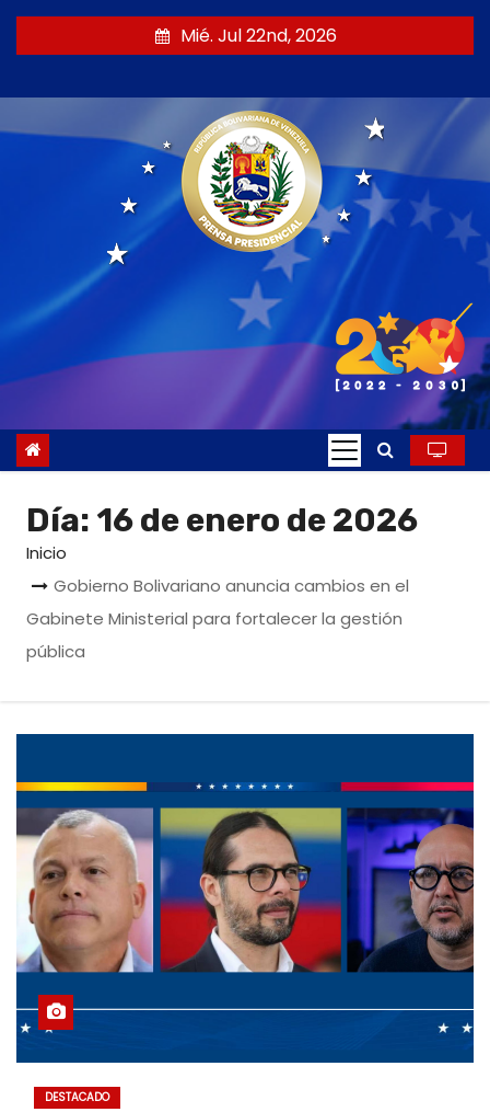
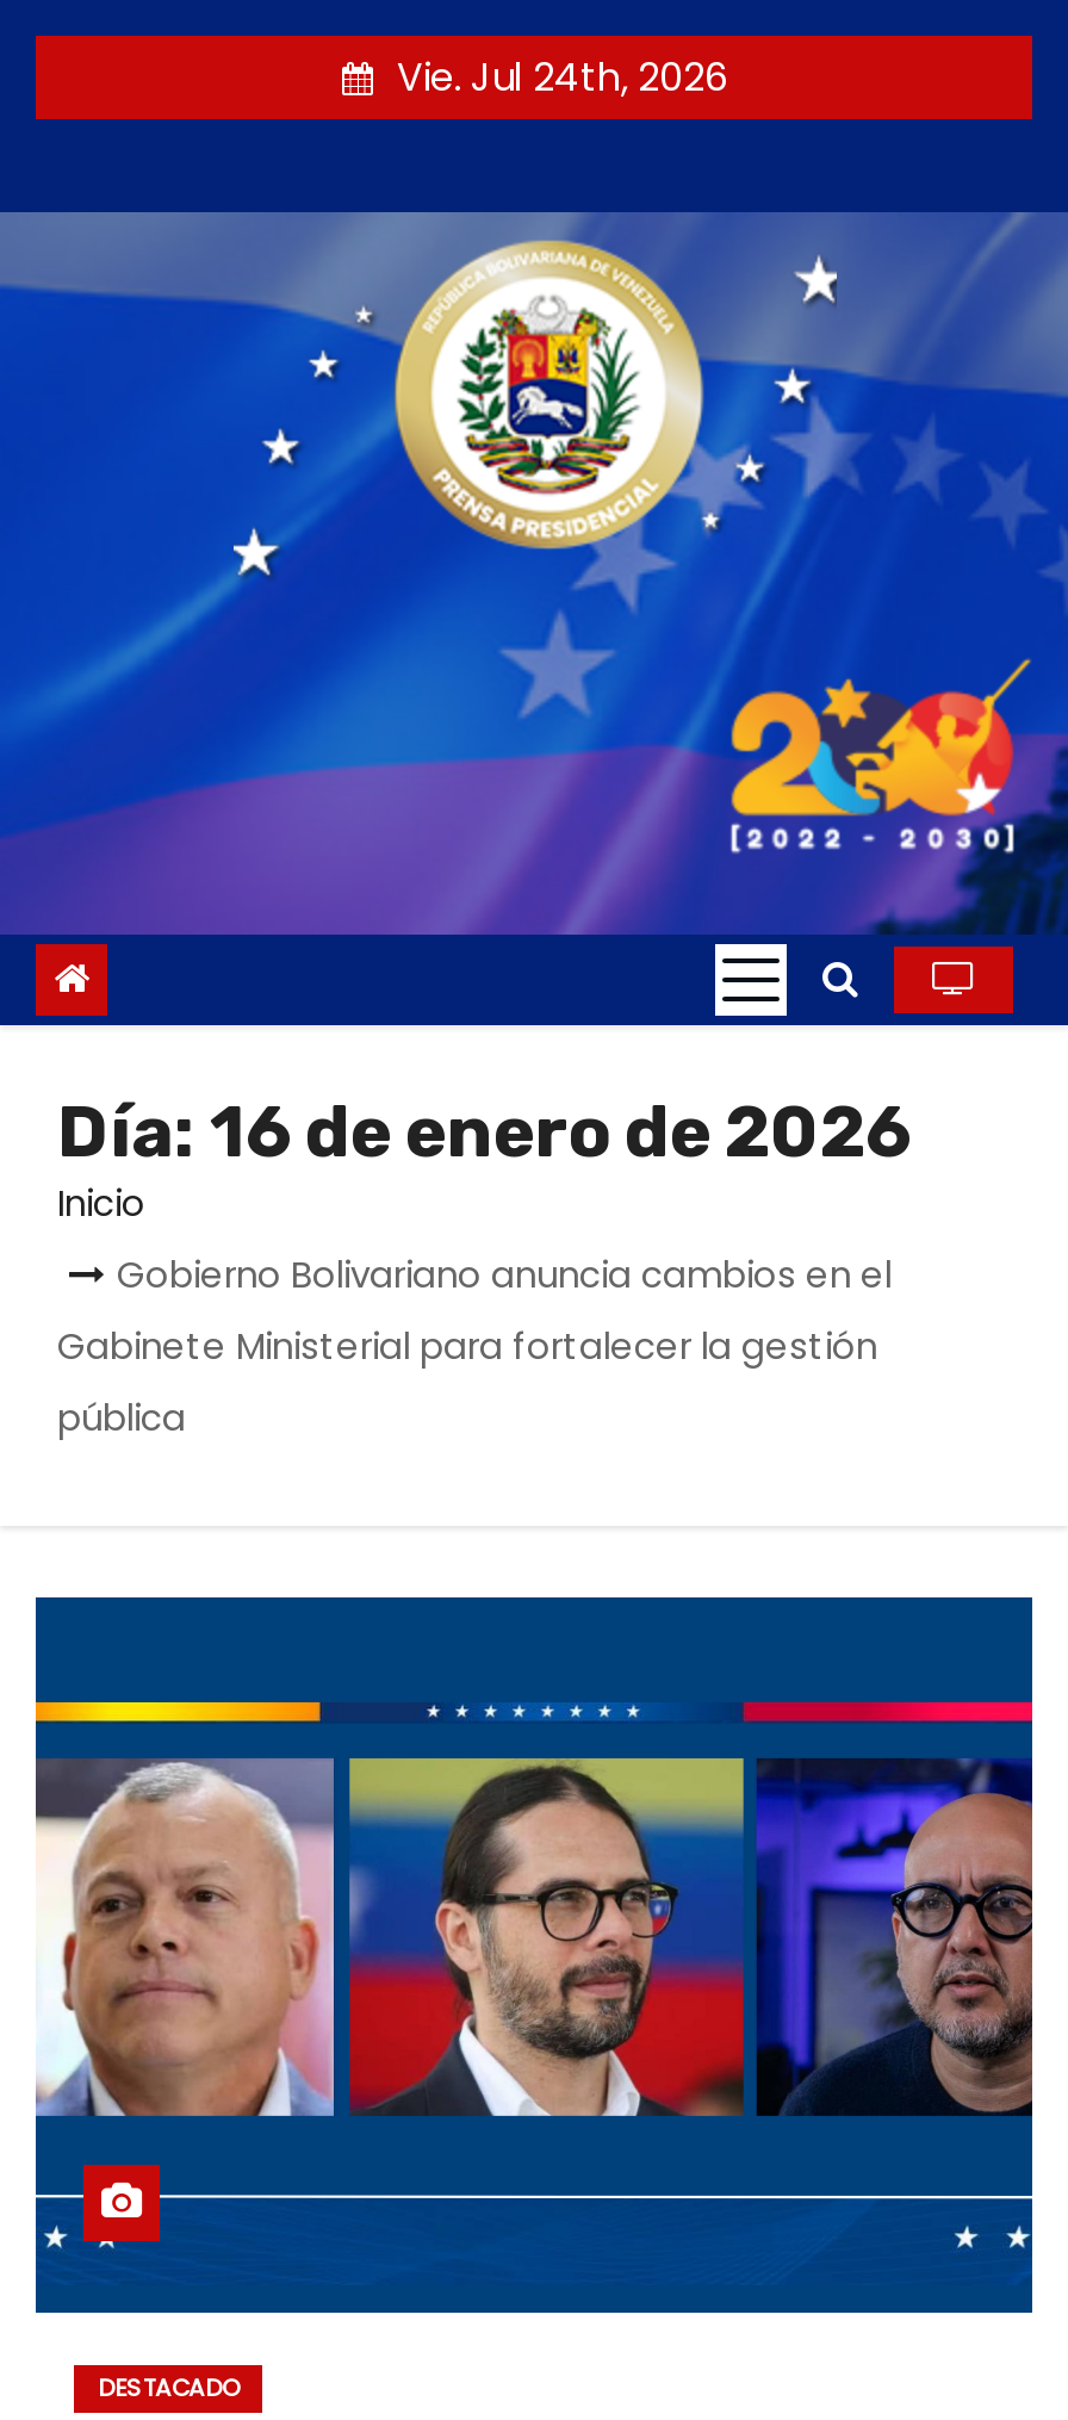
- Mié. Jul 22nd, 2026
+ Vie. Jul 24th, 2026
